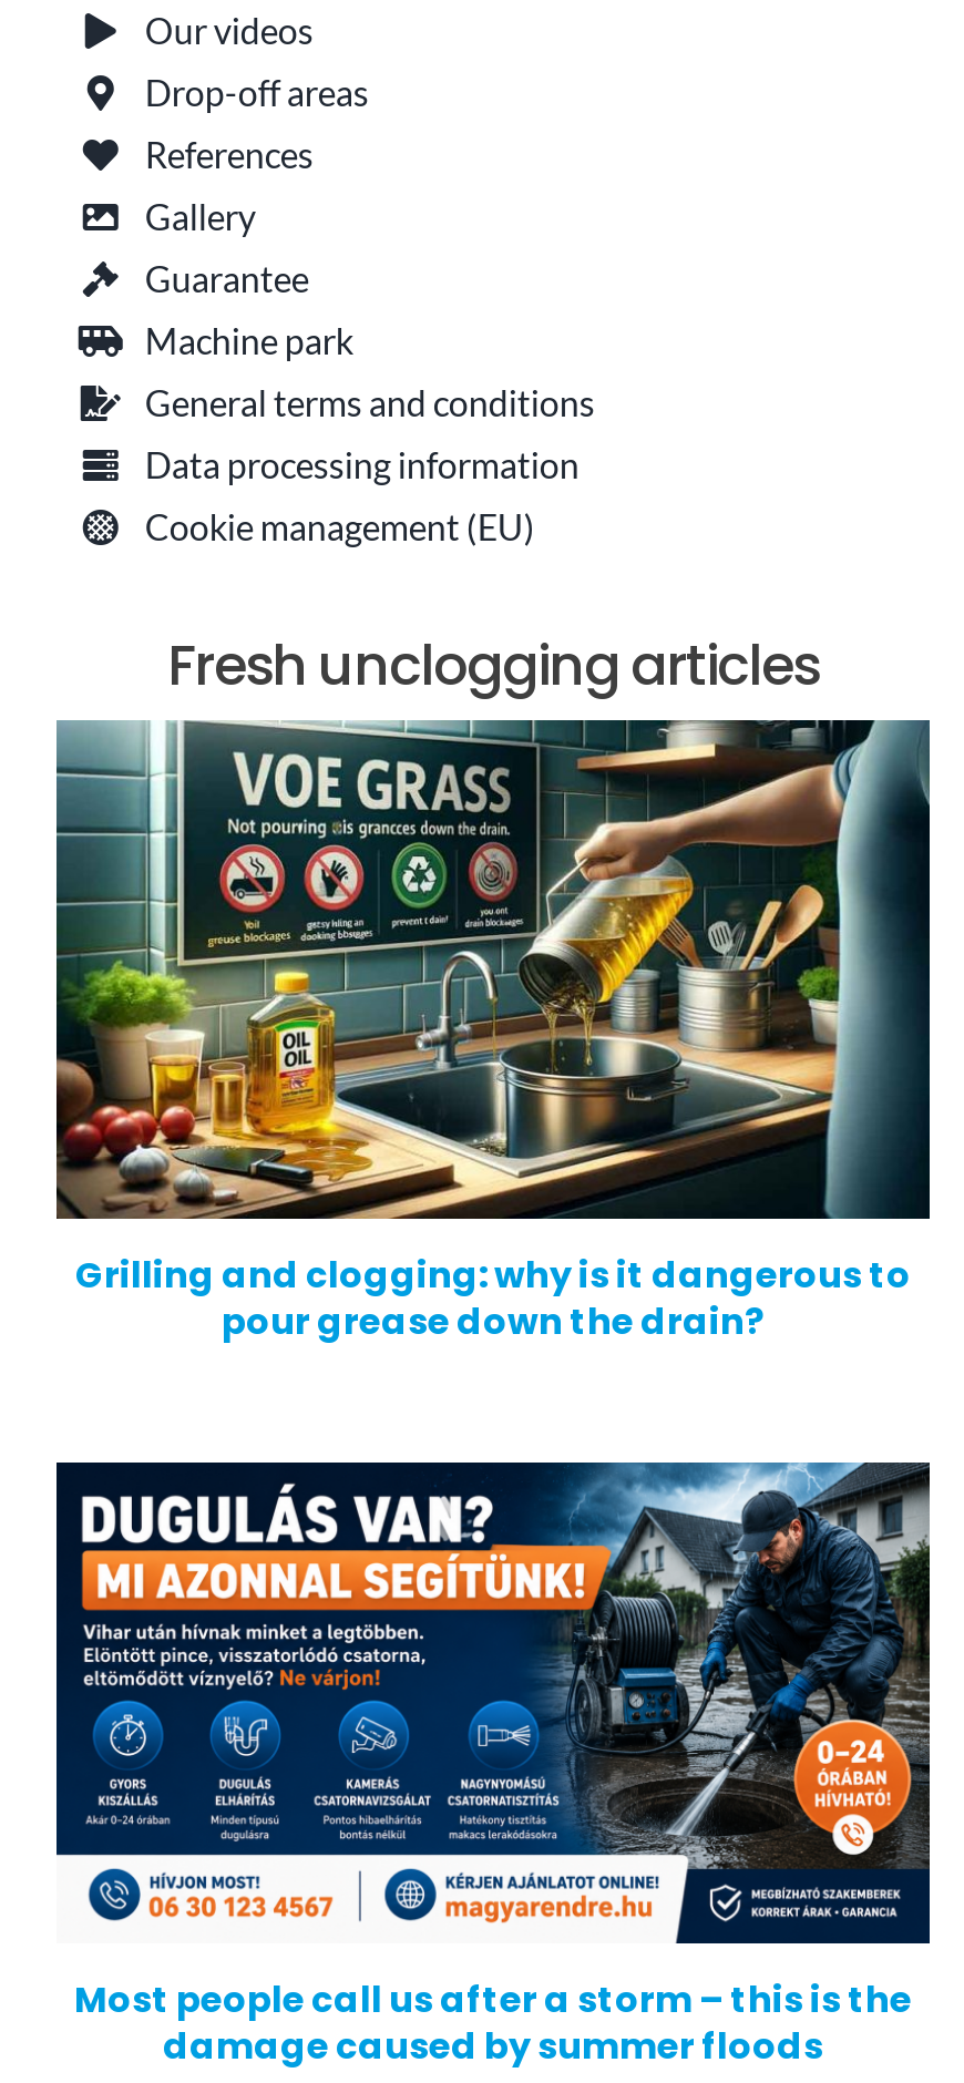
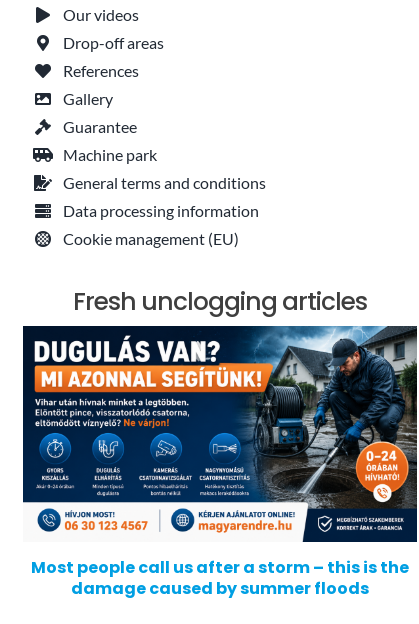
- [image]
- Grilling and clogging: why is it dangerous to
- pour grease down the drain?
